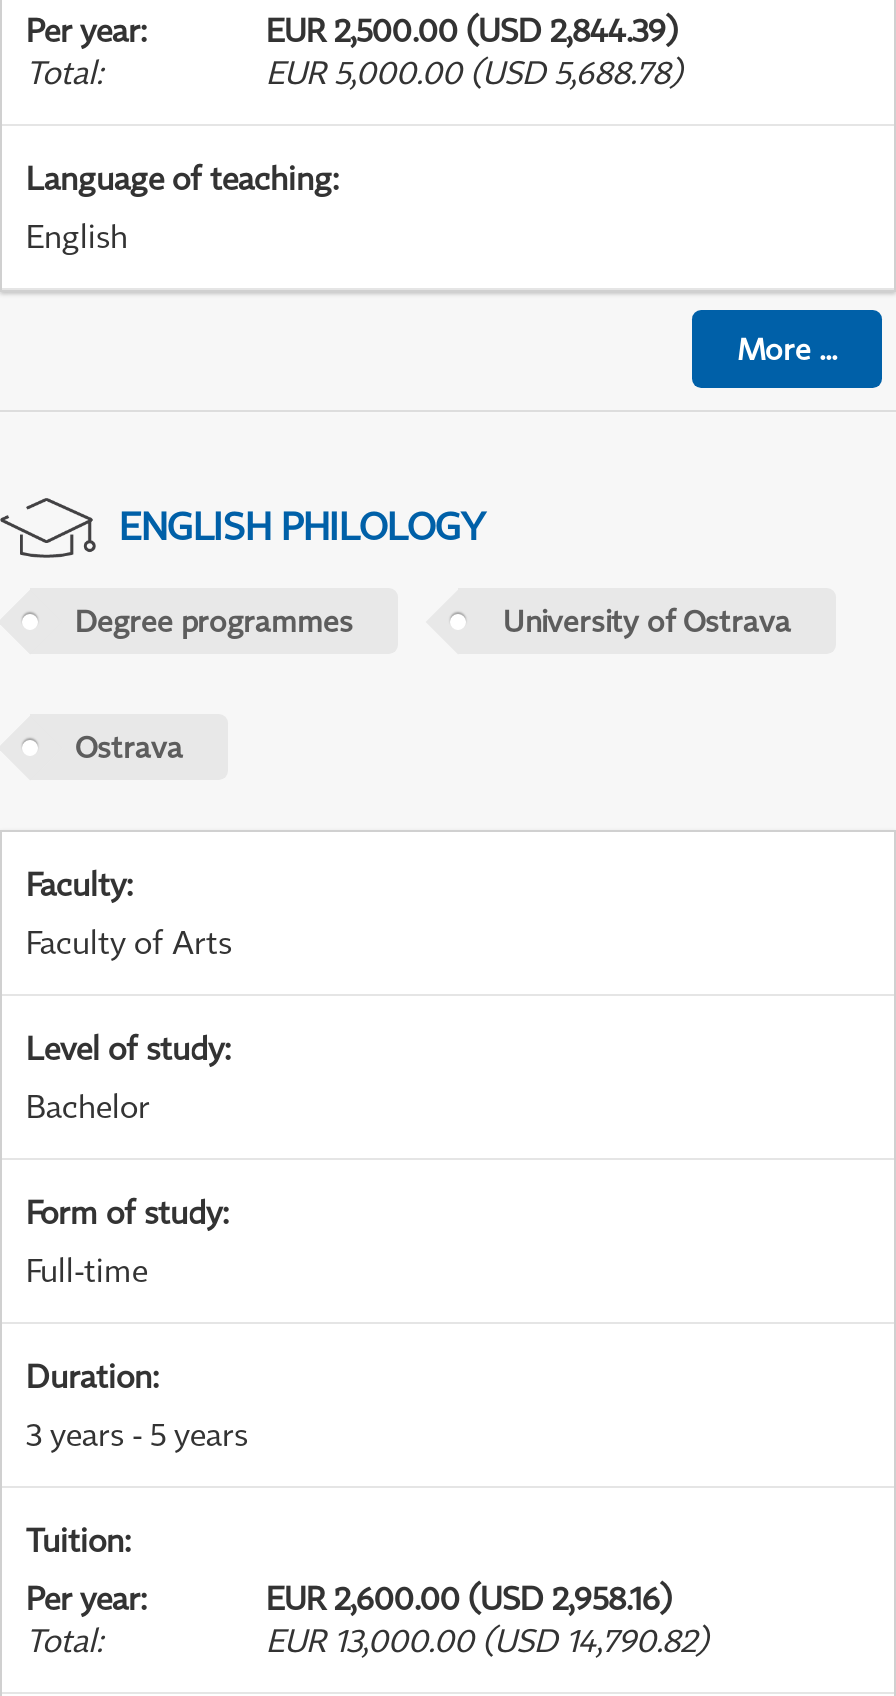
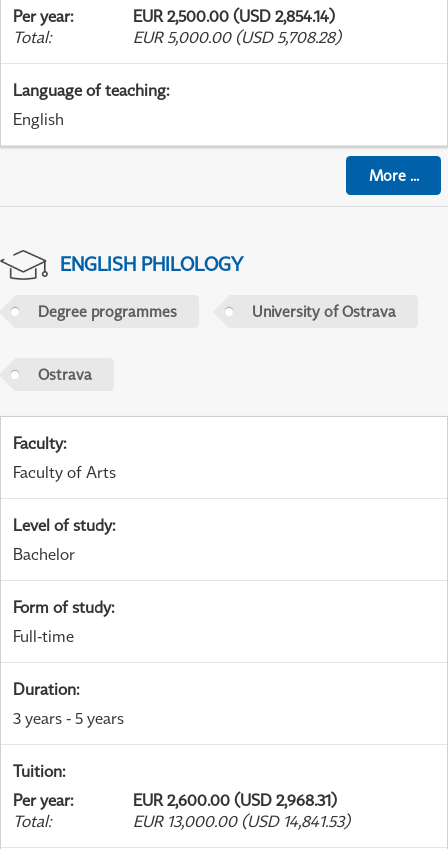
- EUR 2,500.00 (USD 2,844.39)
+ EUR 2,500.00 (USD 2,854.14)

- EUR 5,000.00 (USD 5,688.78)
+ EUR 5,000.00 (USD 5,708.28)

- EUR 2,600.00 (USD 2,958.16)
+ EUR 2,600.00 (USD 2,968.31)

- EUR 13,000.00 (USD 14,790.82)
+ EUR 13,000.00 (USD 14,841.53)
